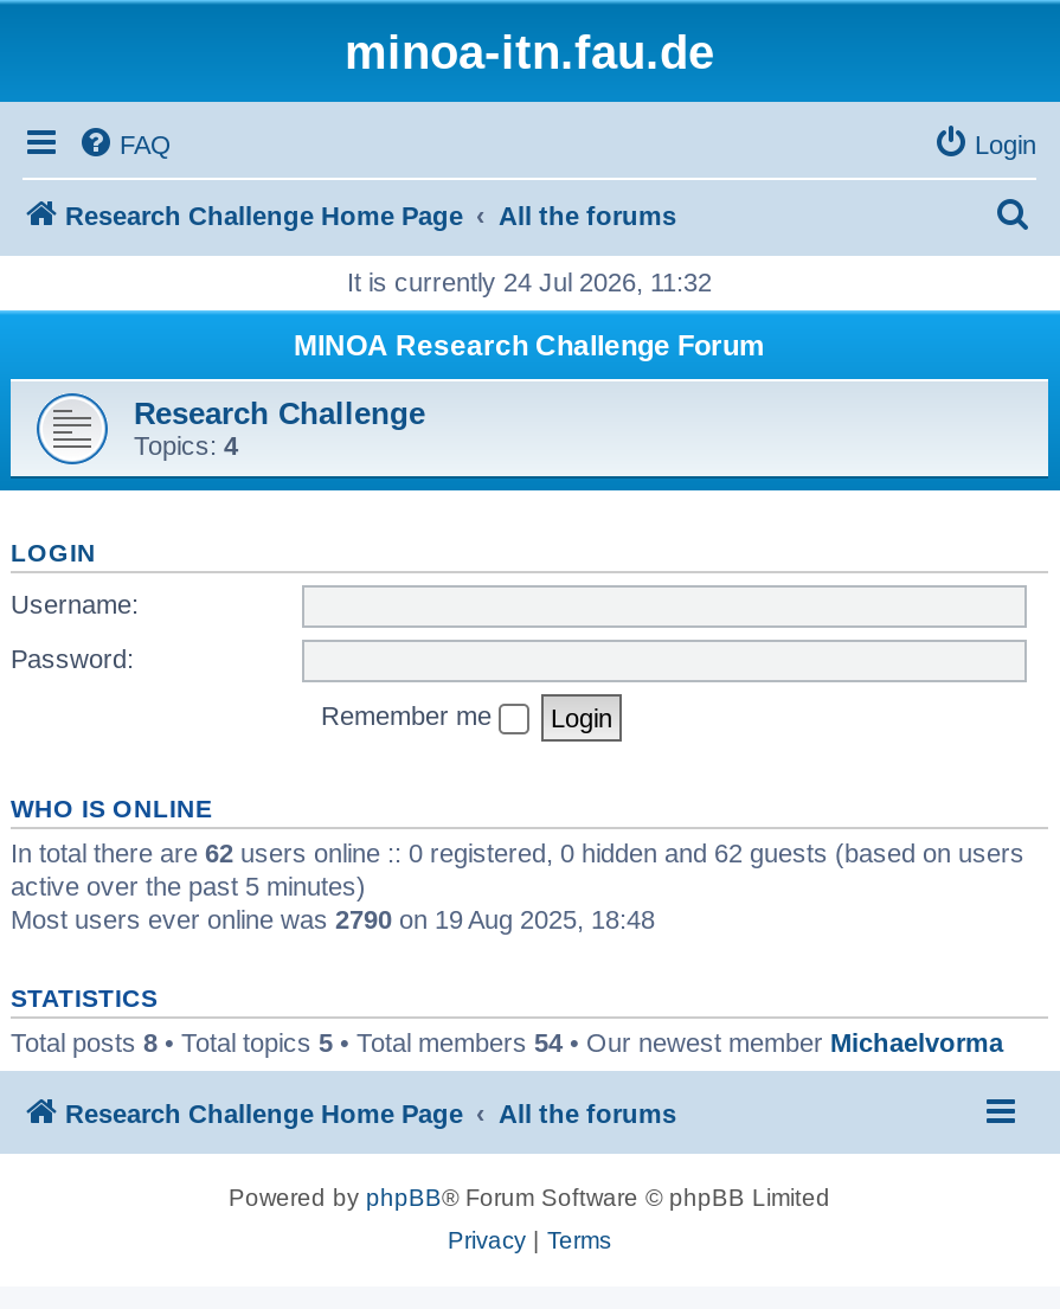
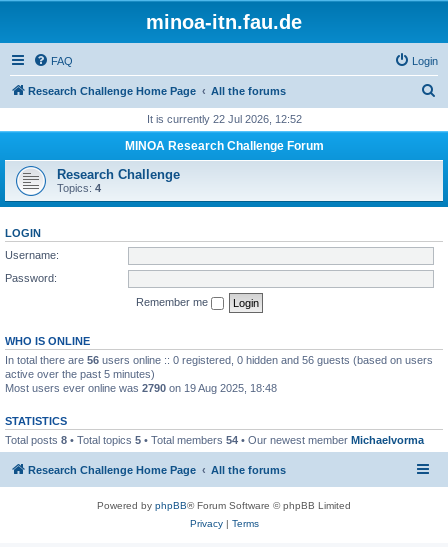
- It is currently 24 Jul 2026, 11:32
+ It is currently 22 Jul 2026, 12:52

- In total there are 62 users online :: 0 registered, 0 hidden and 62 guests (based on users
+ In total there are 56 users online :: 0 registered, 0 hidden and 56 guests (based on users
